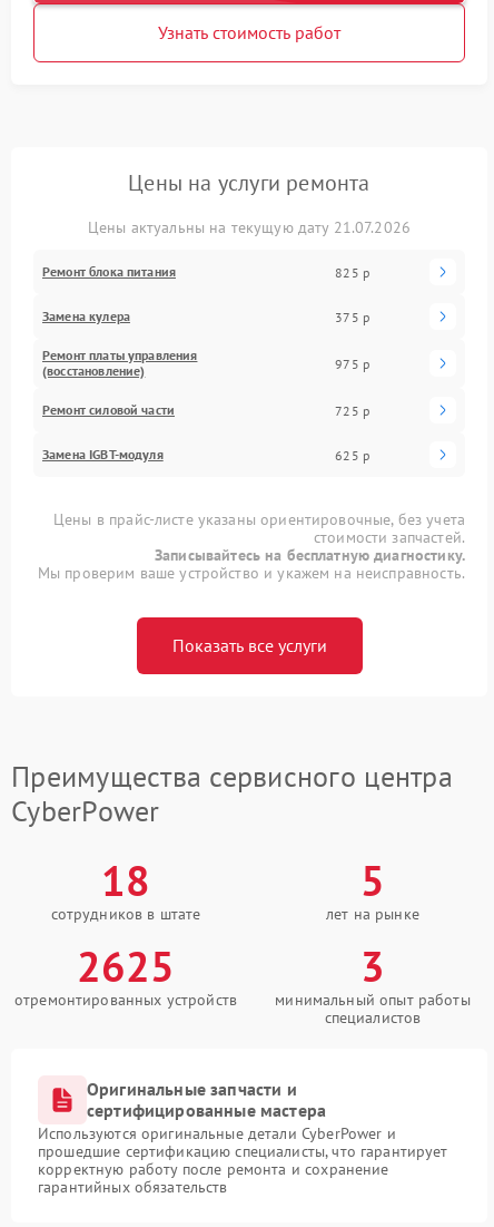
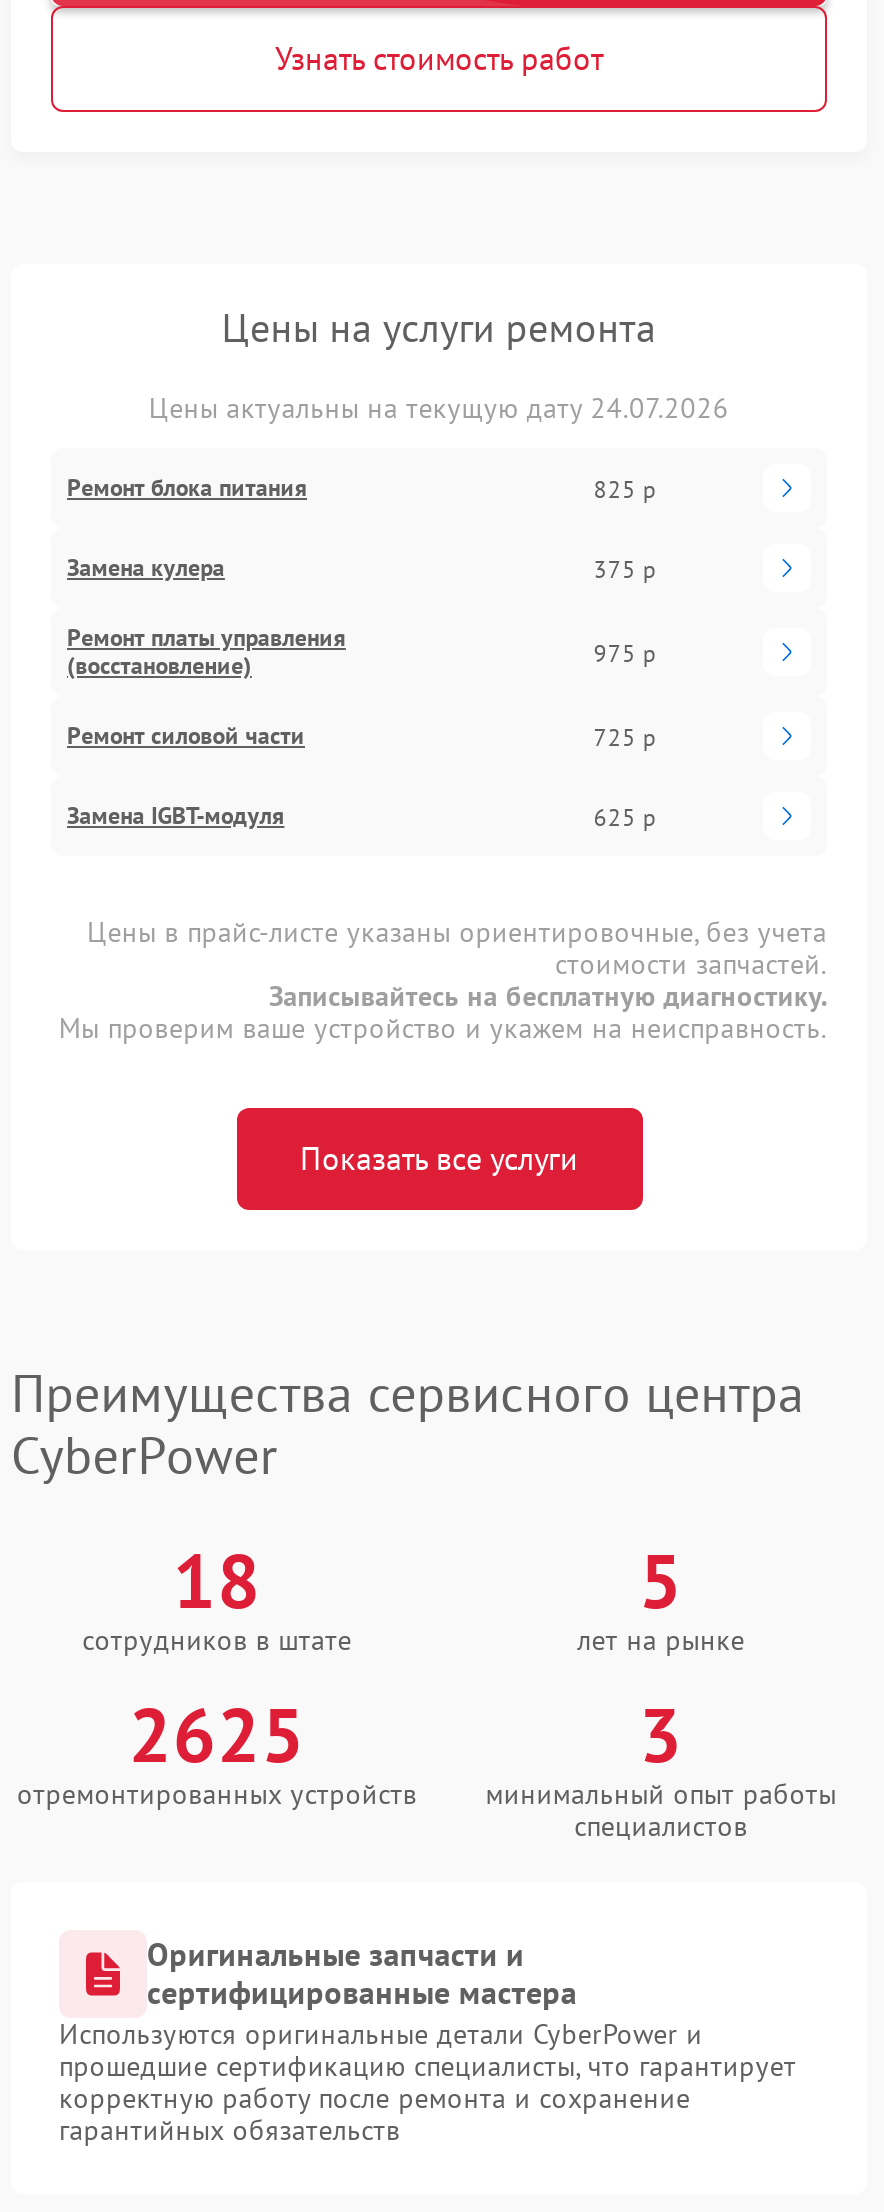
- Цены актуальны на текущую дату 21.07.2026
+ Цены актуальны на текущую дату 24.07.2026
